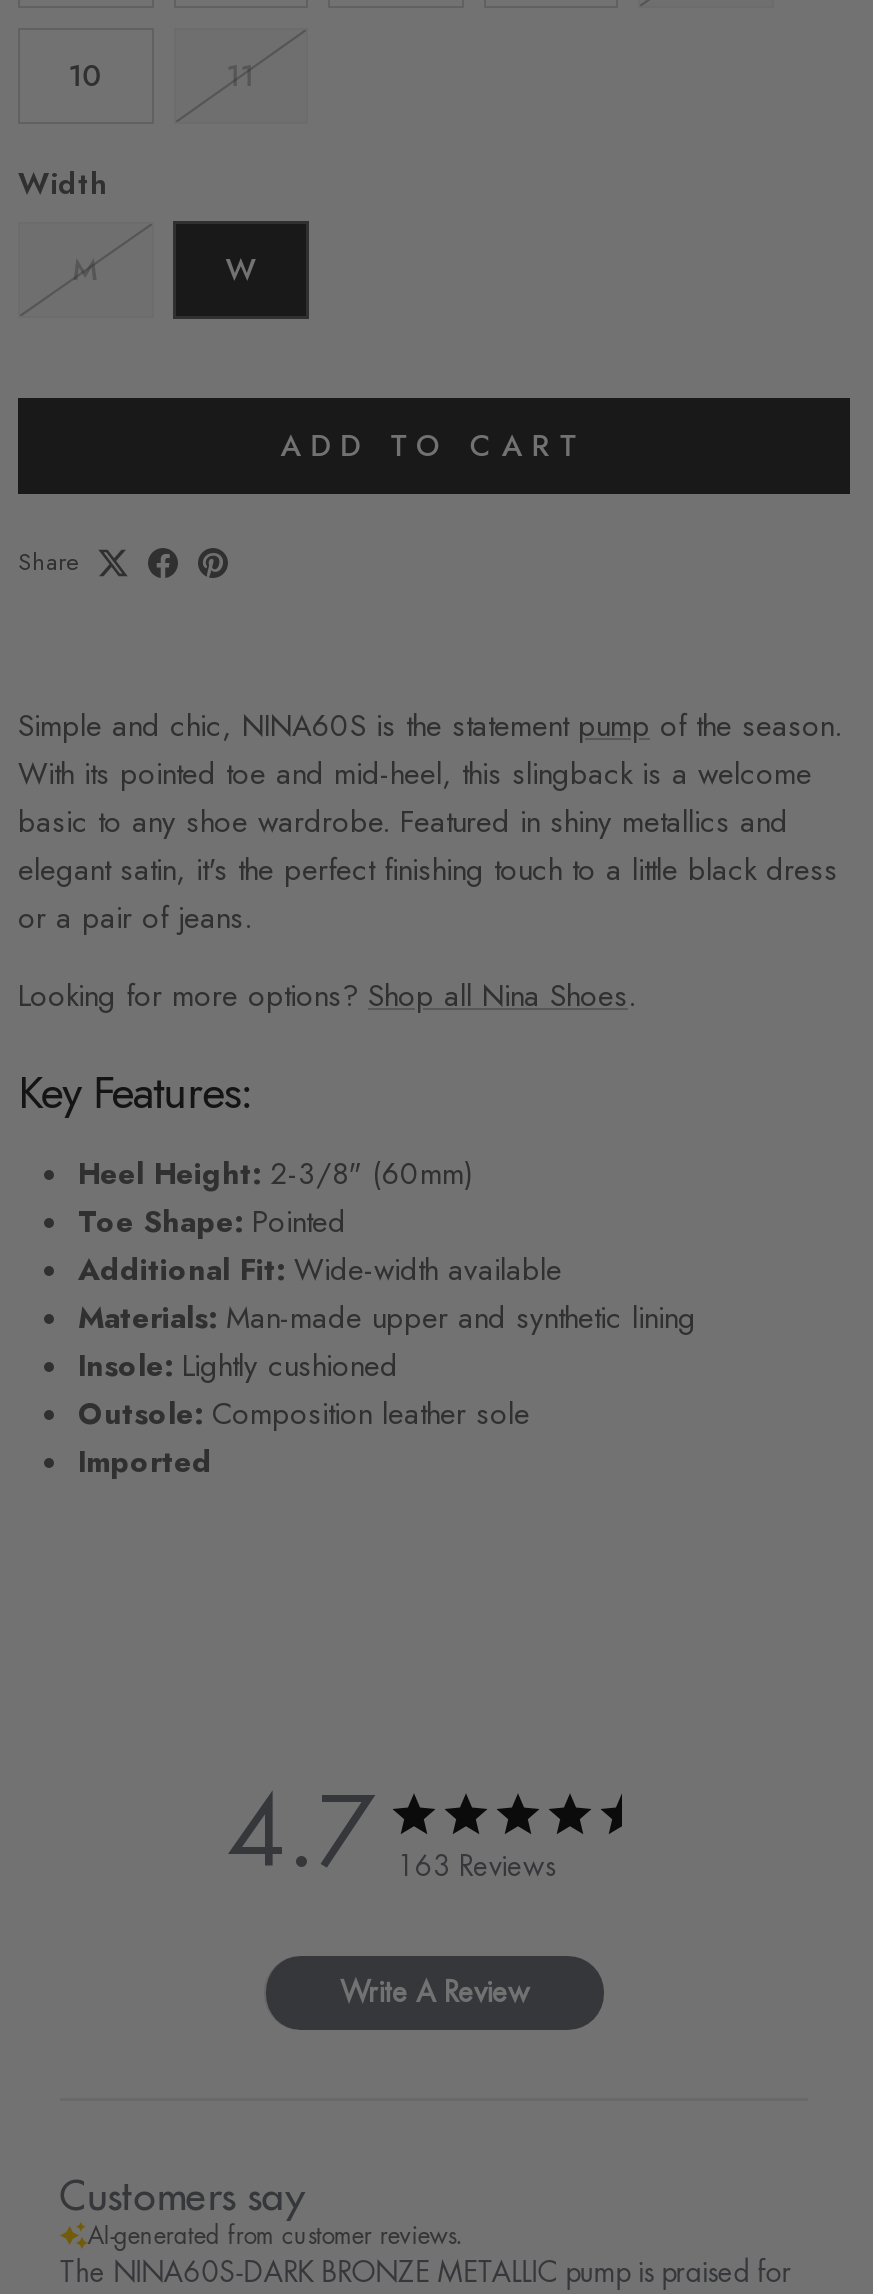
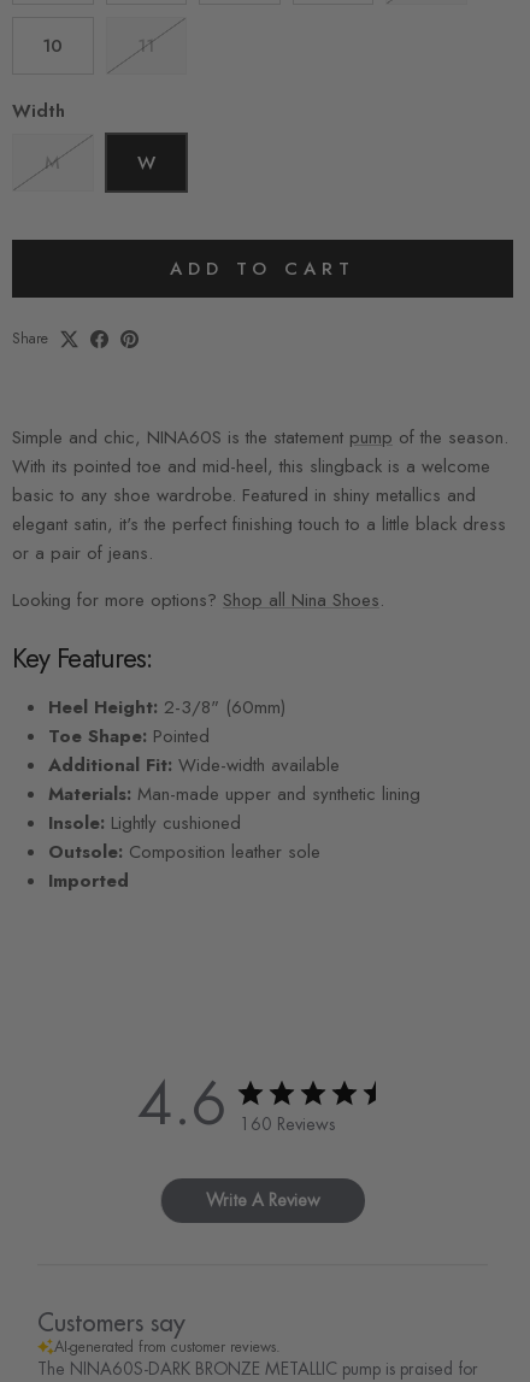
- 4.7
+ 4.6

- 163 Reviews
+ 160 Reviews
